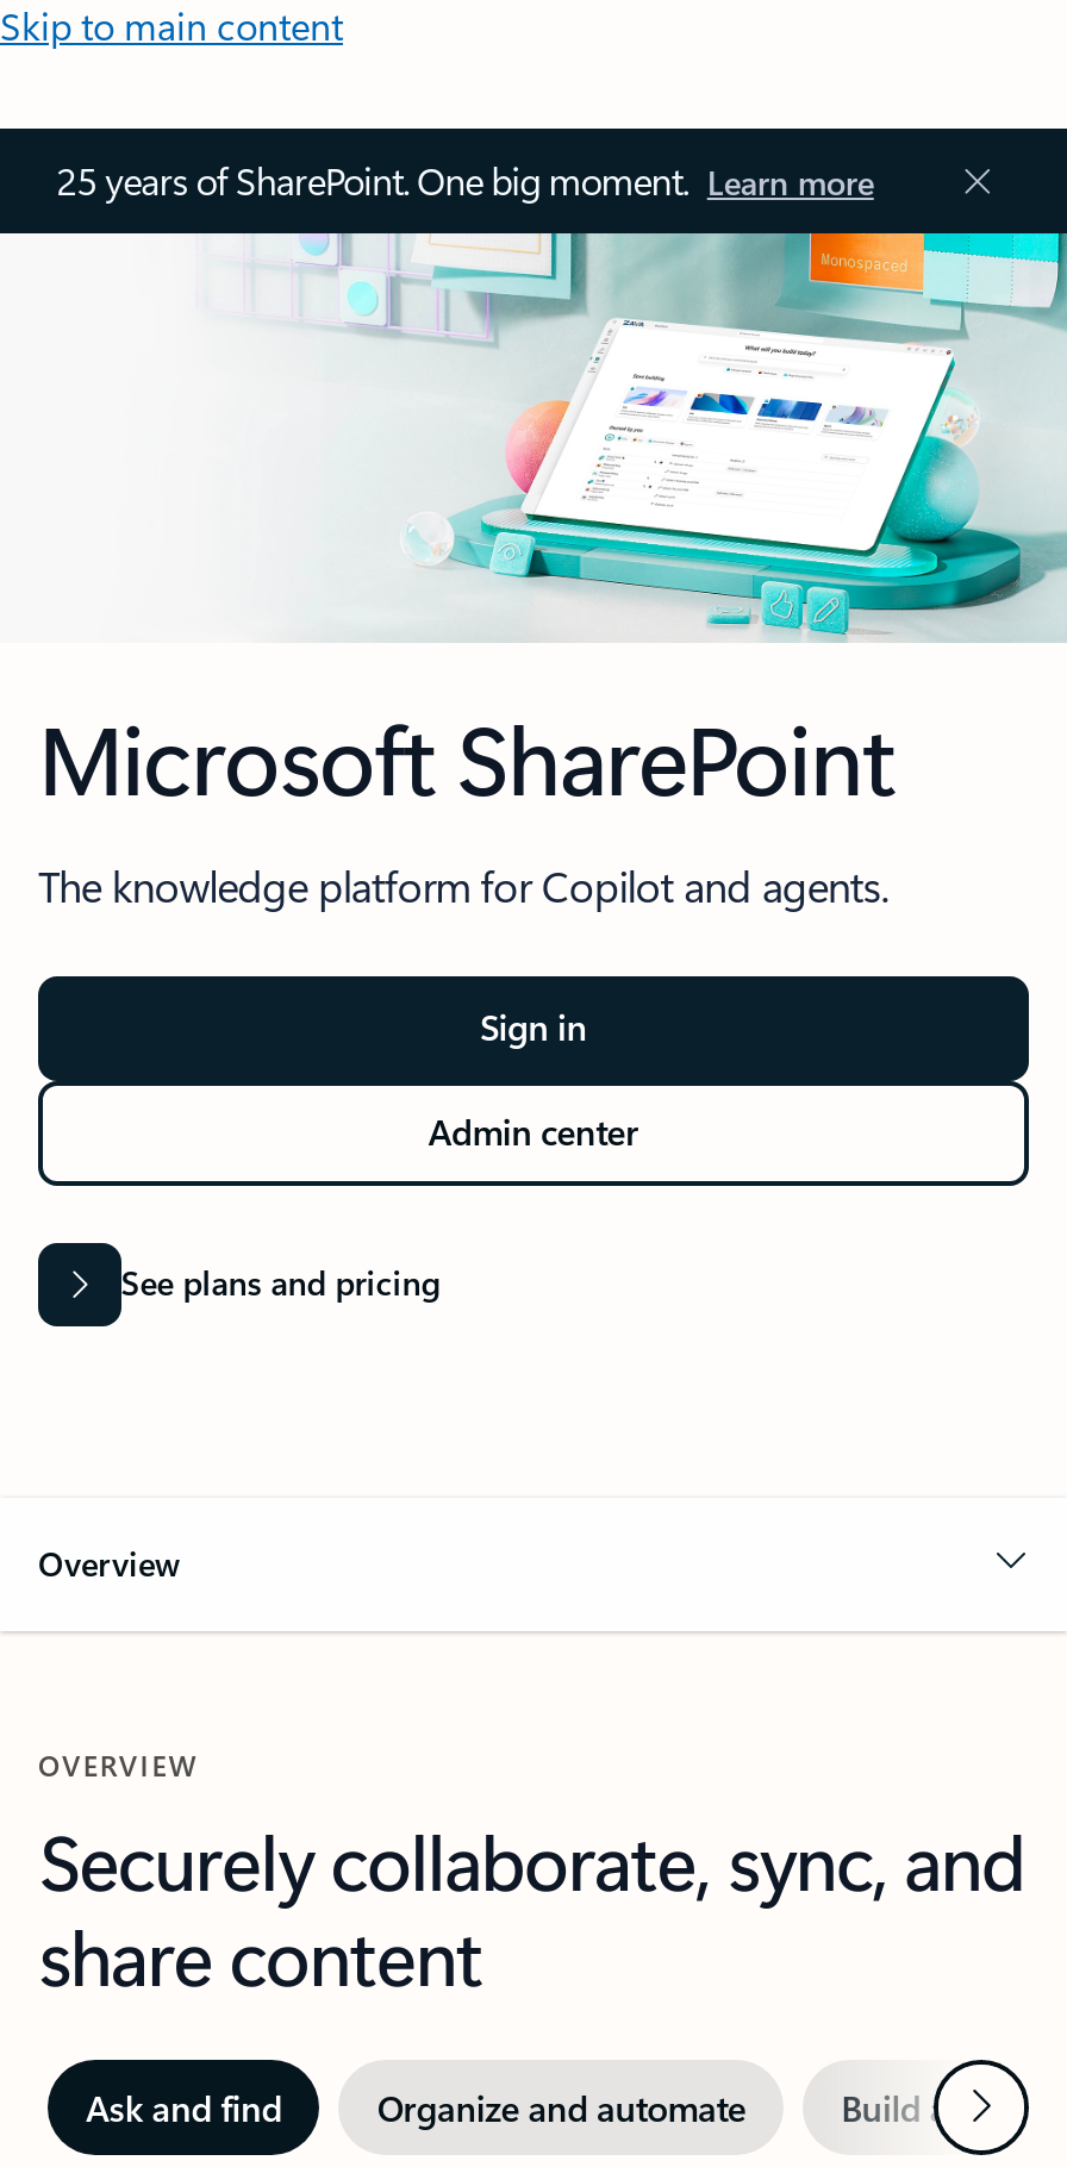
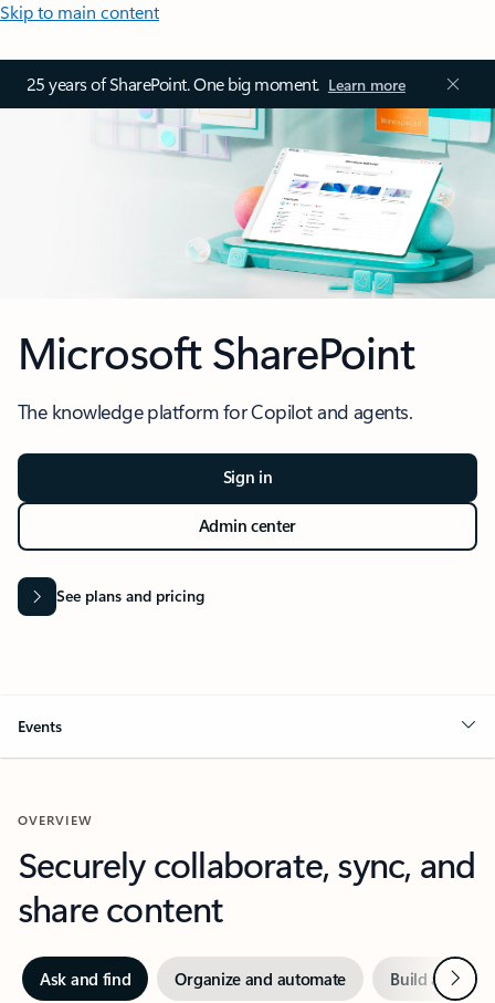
- Overview
+ Events
